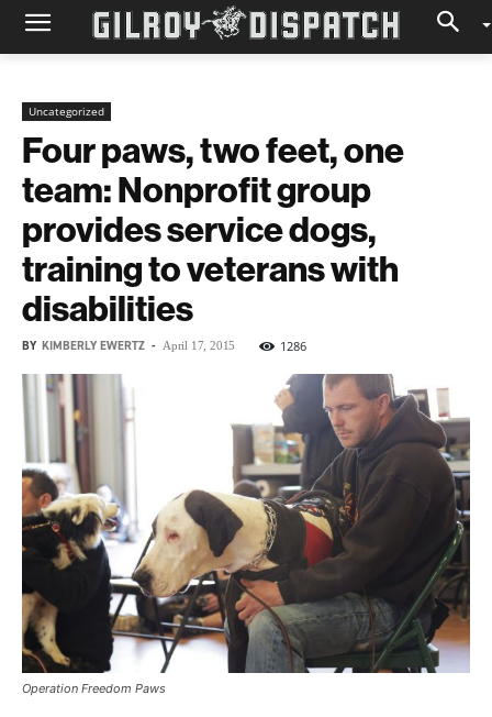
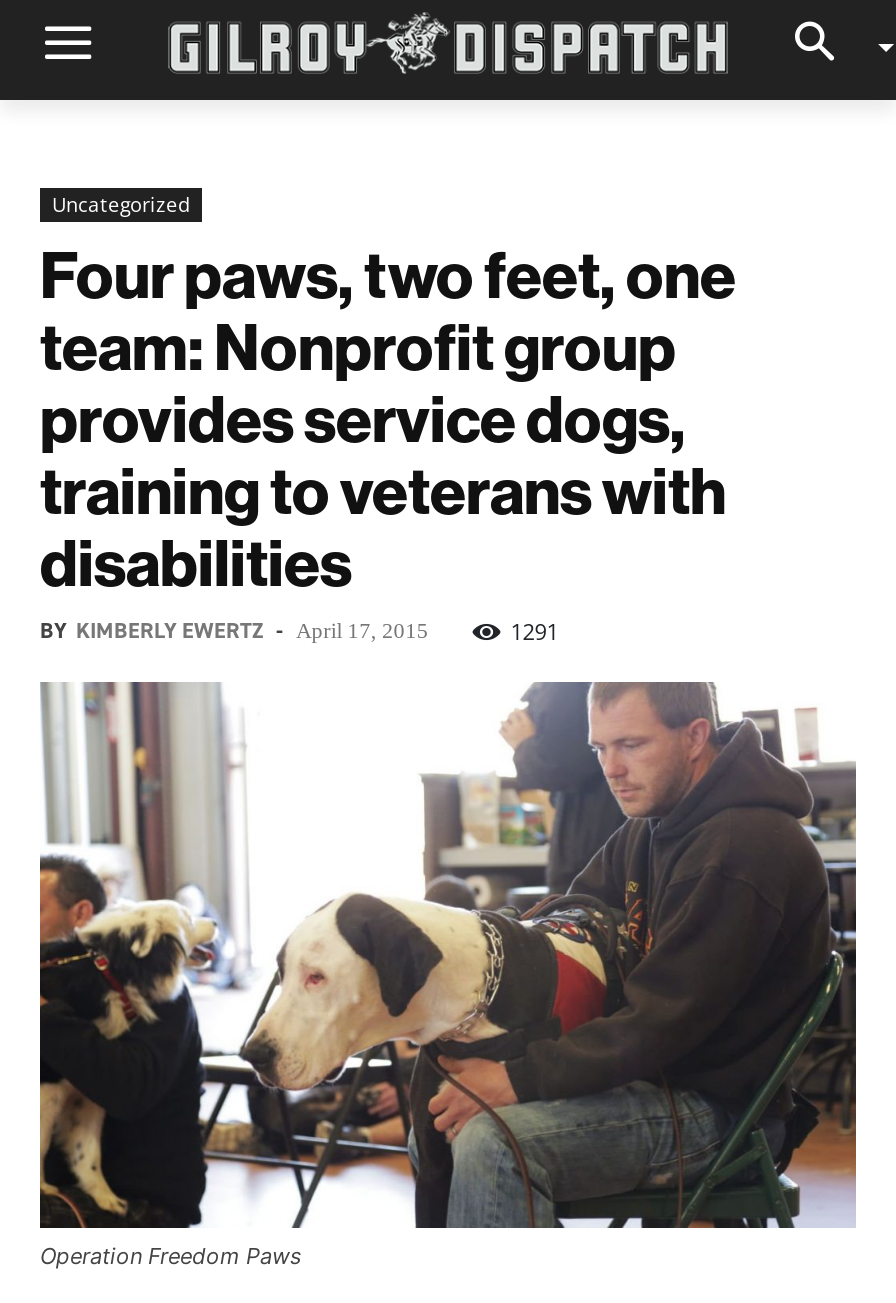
- 1286
+ 1291
